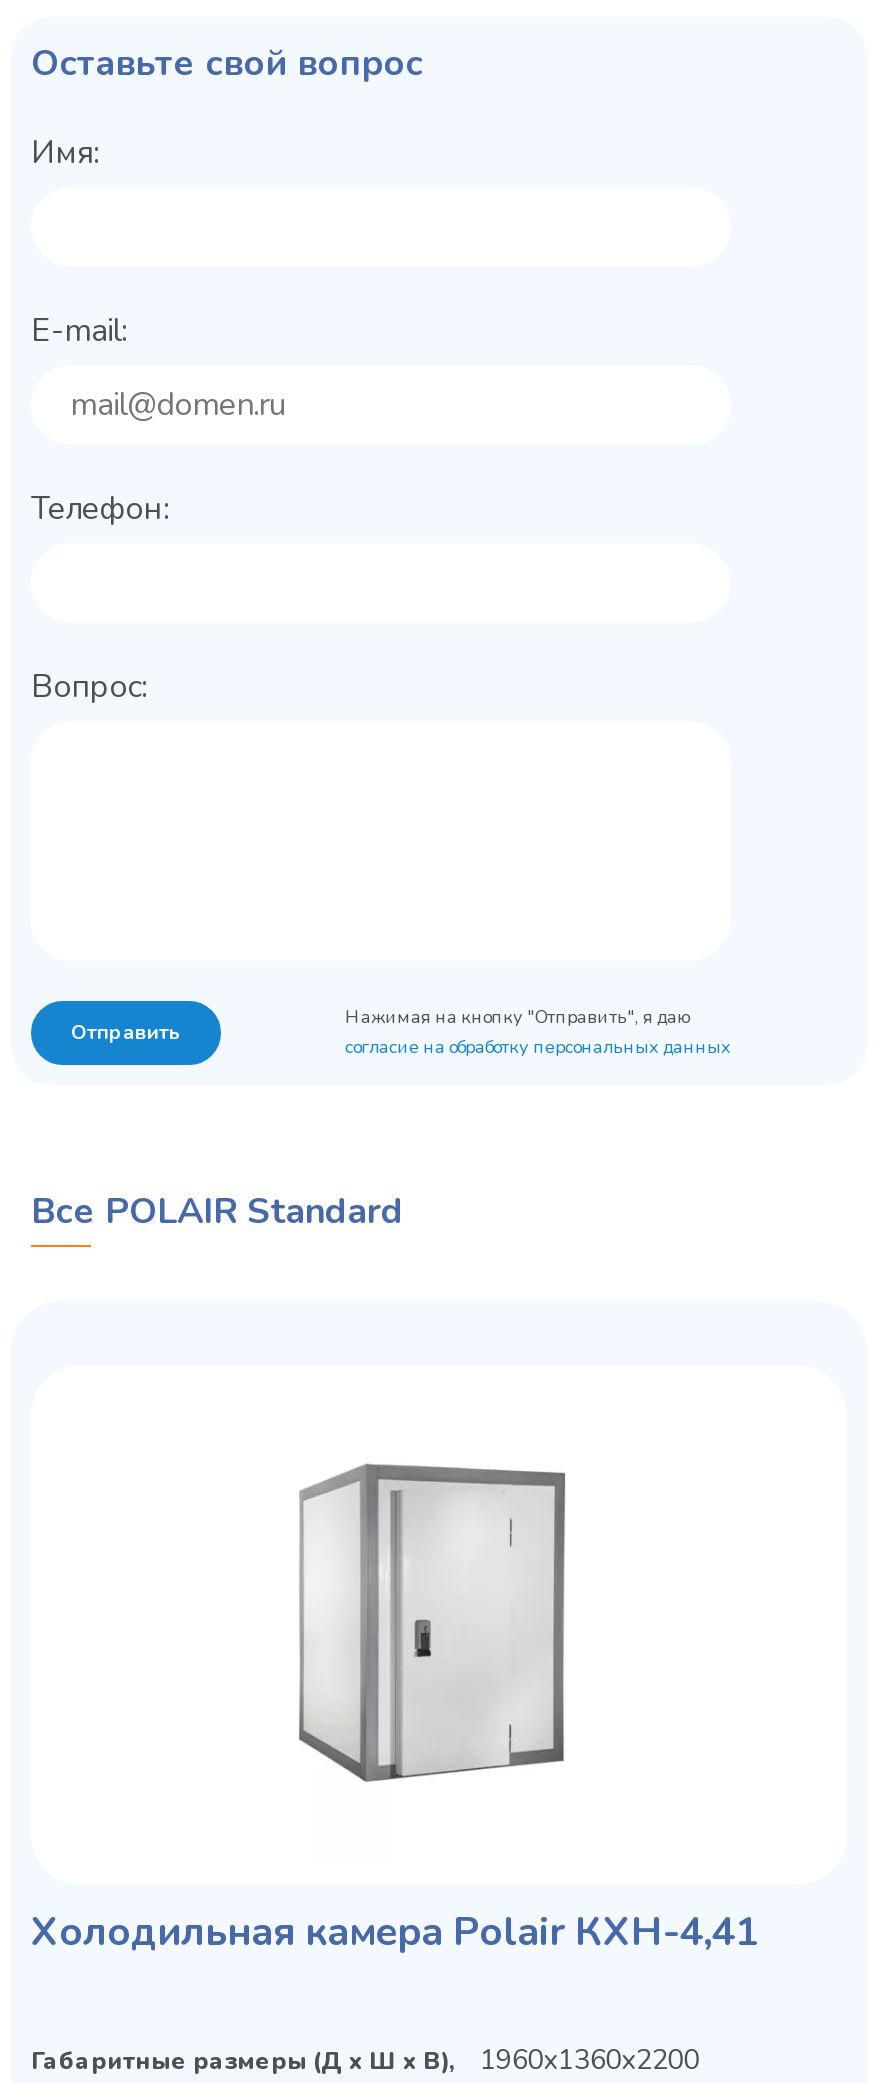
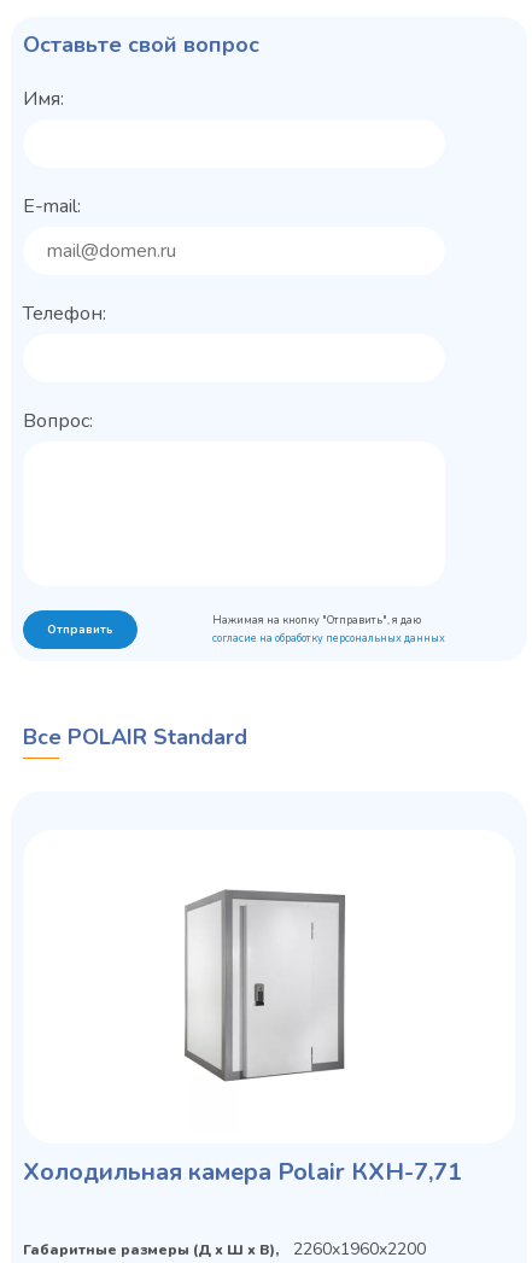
- Холодильная камера Polair КХН-4,41
+ Холодильная камера Polair КХН-7,71

- Габаритные размеры (Д х Ш х В), 1960x1360x2200
+ Габаритные размеры (Д х Ш х В), 2260x1960x2200
